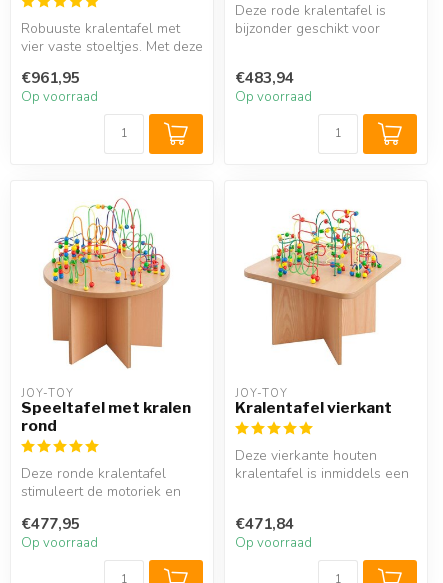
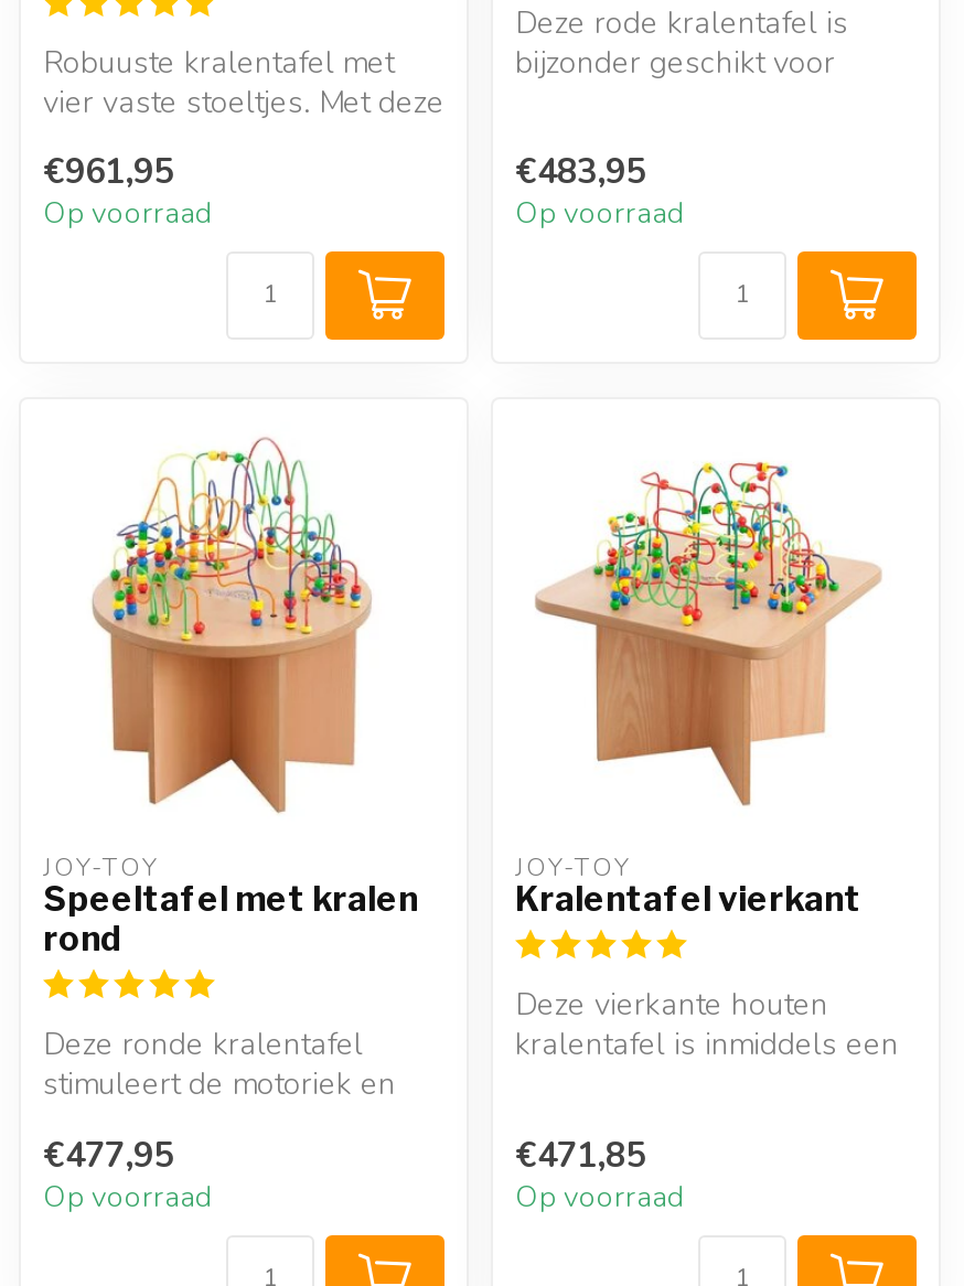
- €483,94
+ €483,95

- €471,84
+ €471,85
